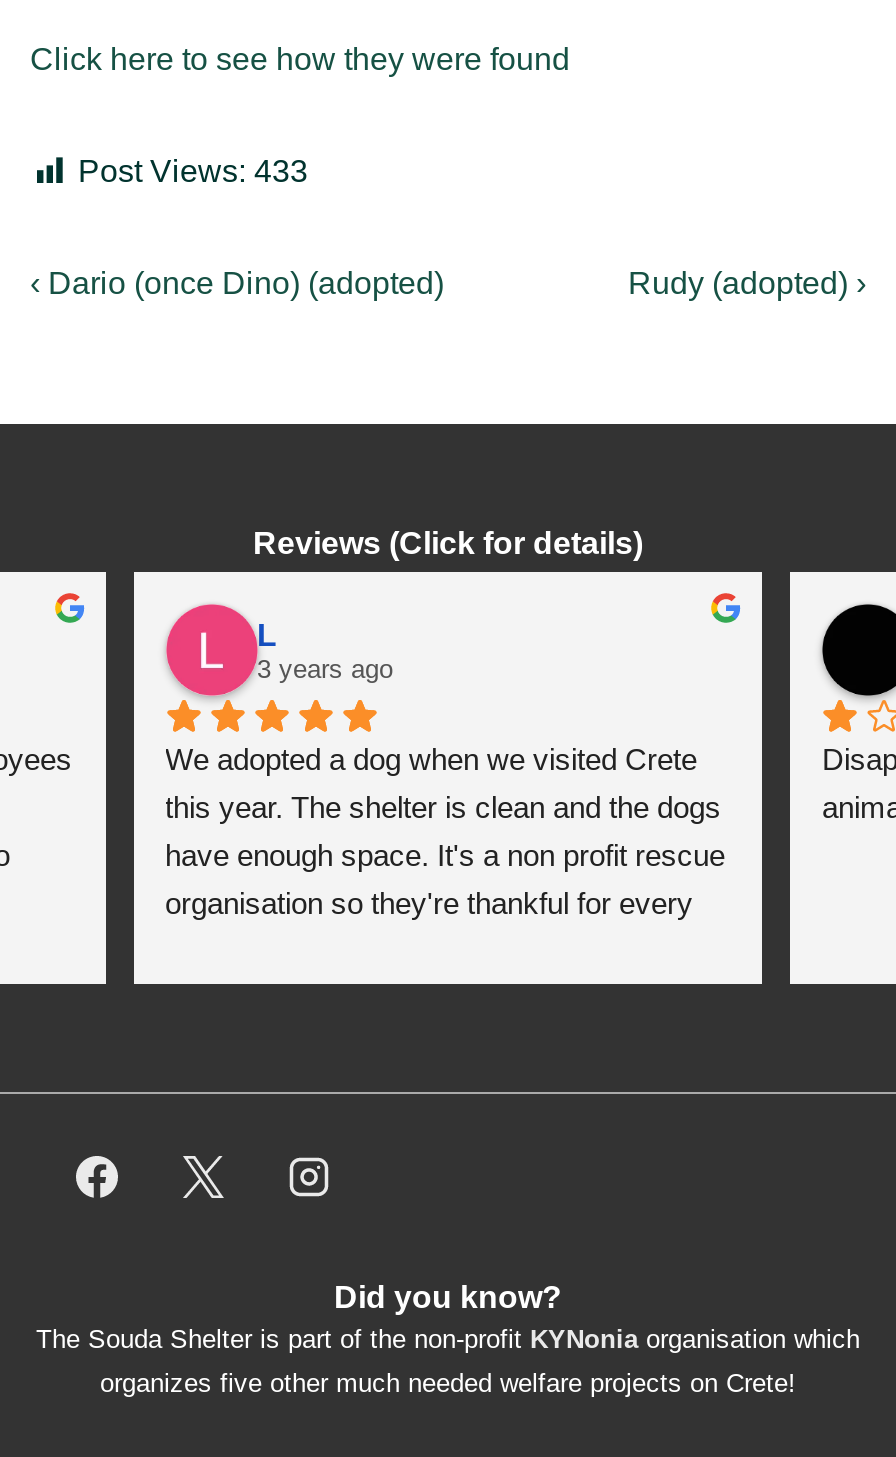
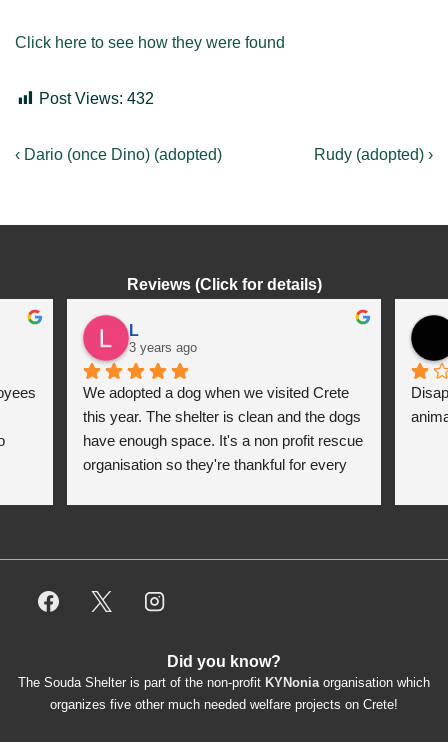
- Post Views: 433
+ Post Views: 432
